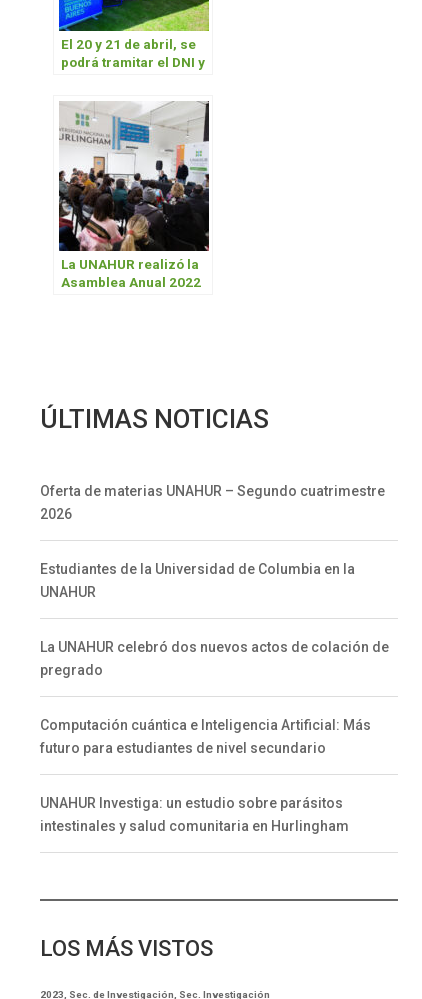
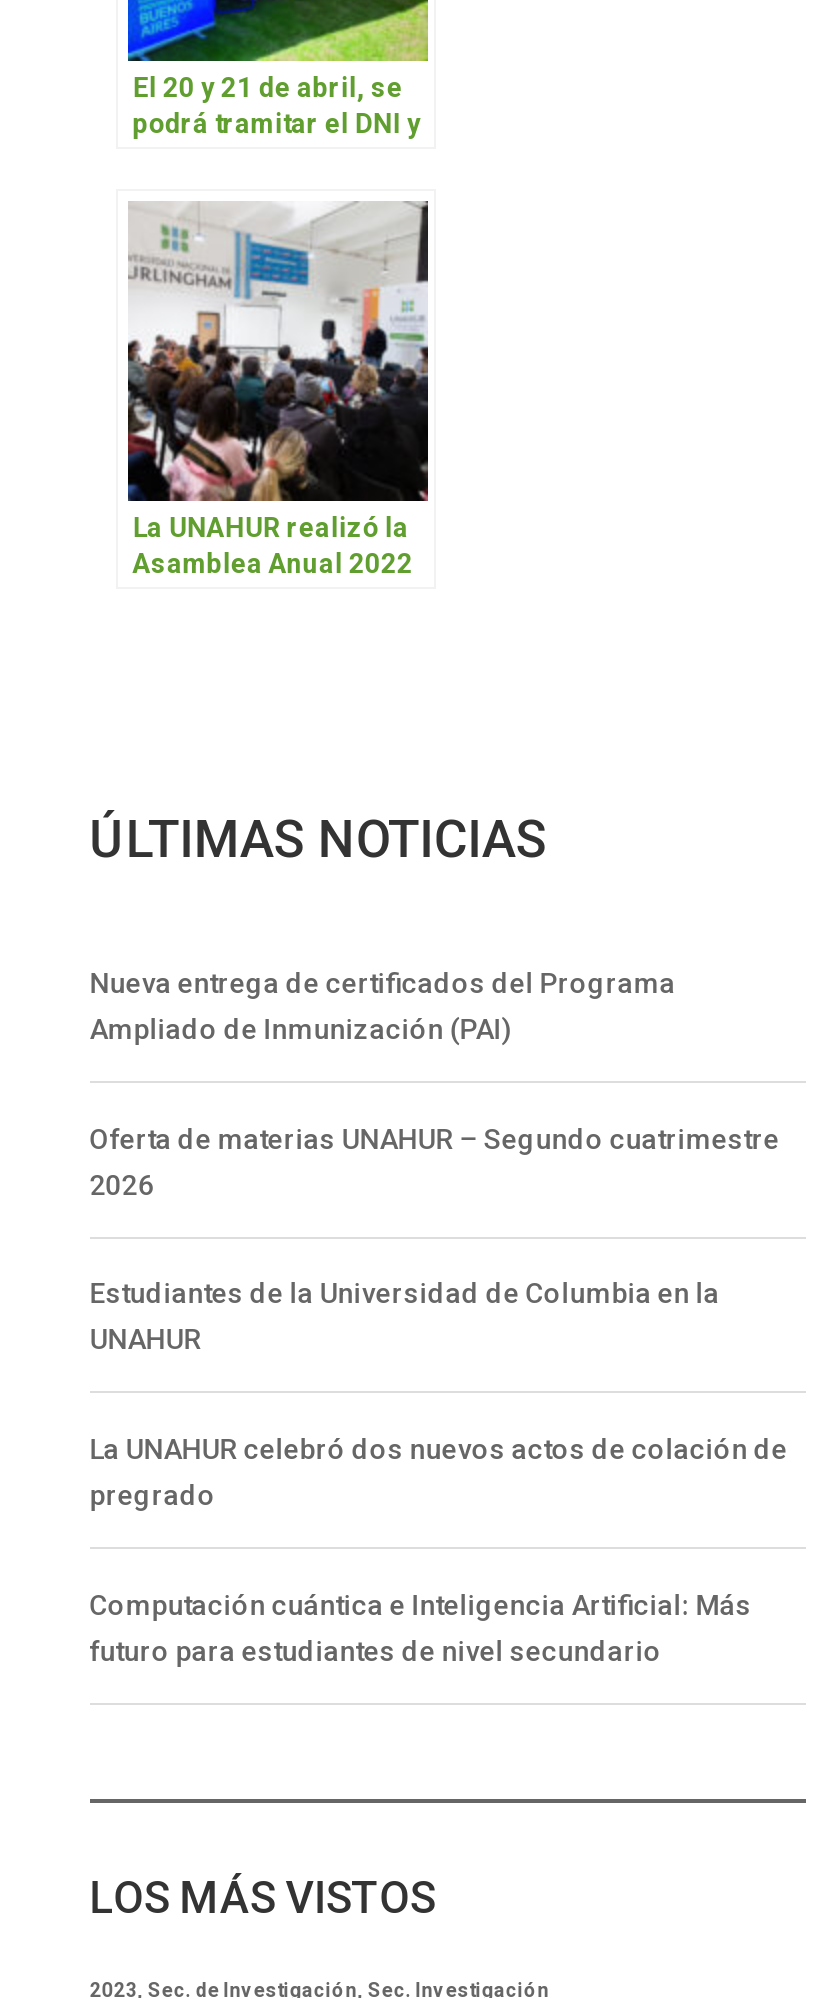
+ Nueva entrega de certificados del Programa
+ Ampliado de Inmunización (PAI)

moved down: Oferta de materias UNAHUR – Segundo cuatrimestre | 2026 | Estudiantes de la Universidad de Columbia en la | UNAHUR | La UNAHUR celebró dos nuevos actos de colación de | pregrado | Computación cuántica e Inteligencia Artificial: Más | futuro para estudiantes de nivel secundario

- UNAHUR Investiga: un estudio sobre parásitos
- intestinales y salud comunitaria en Hurlingham
